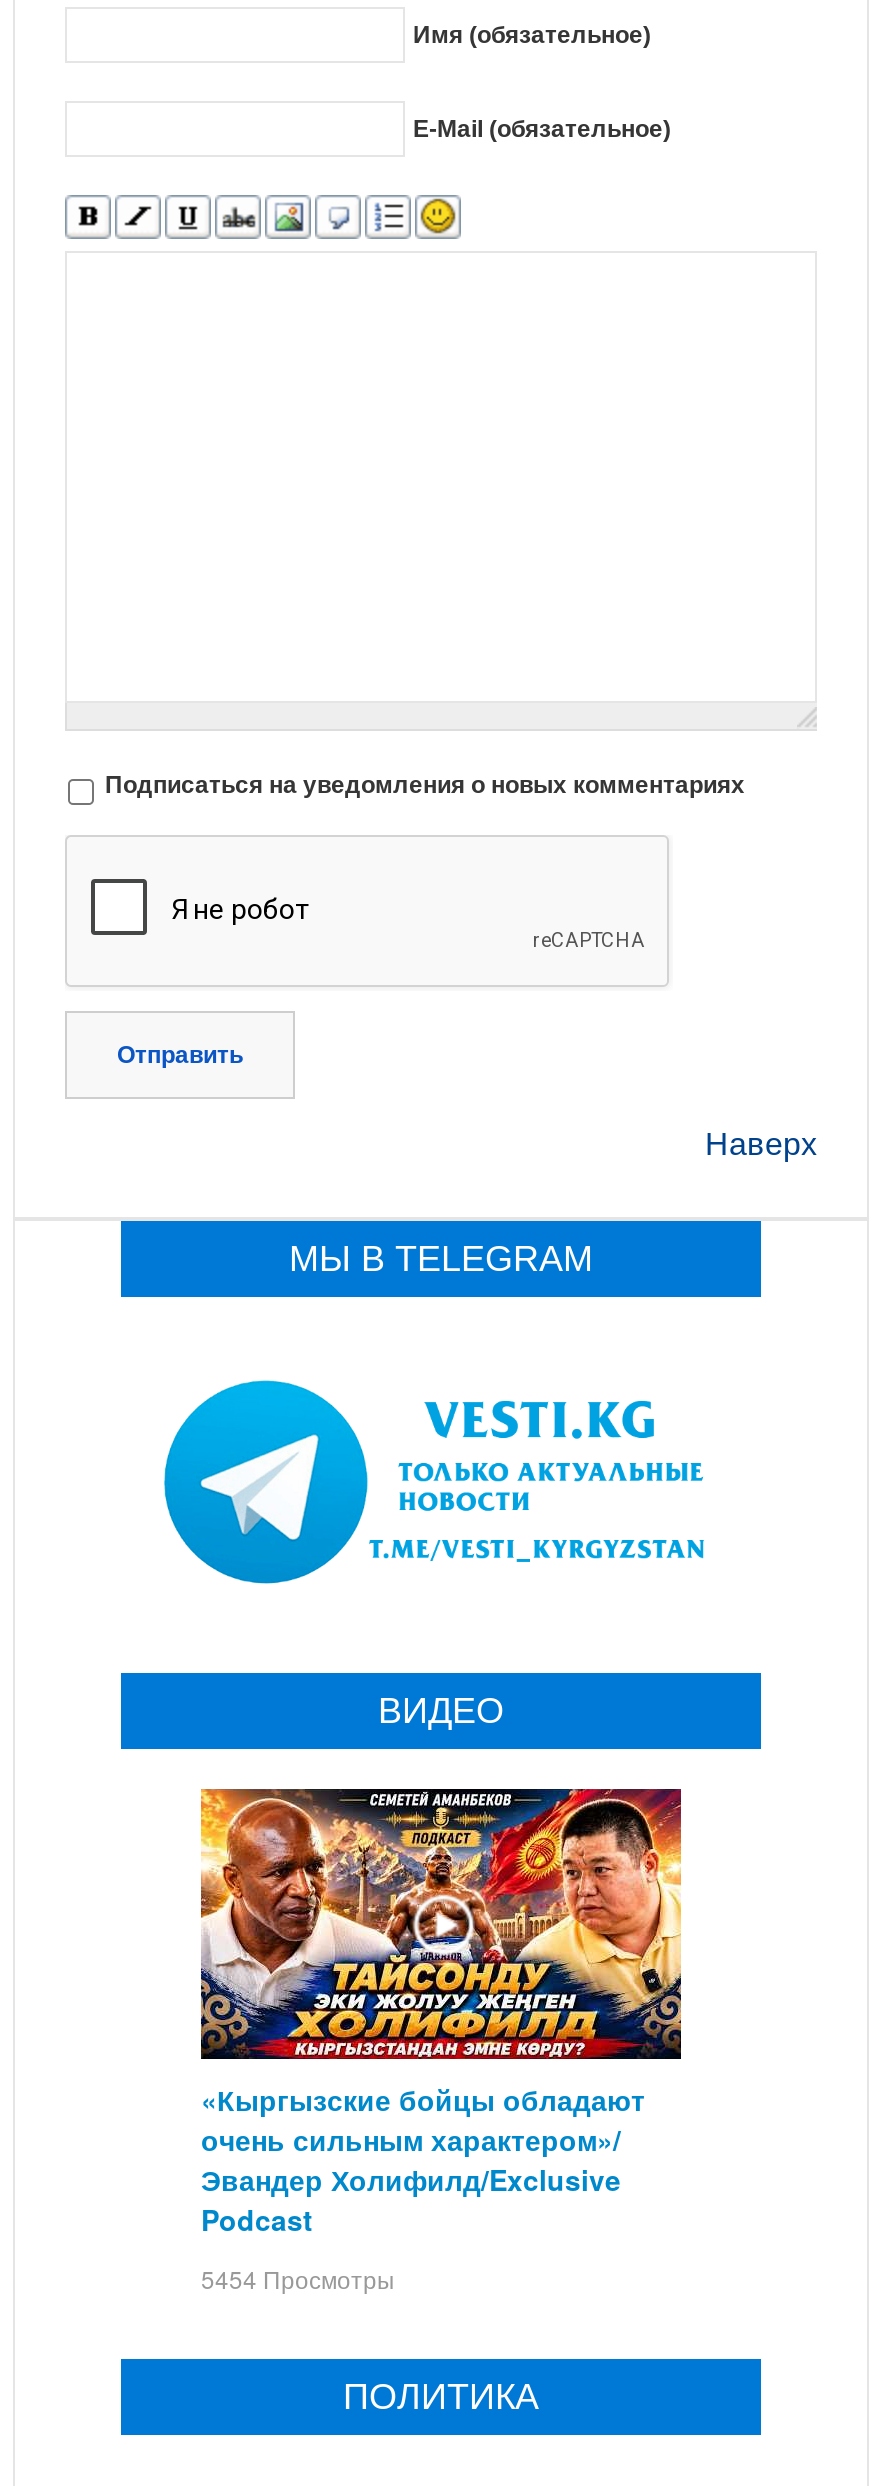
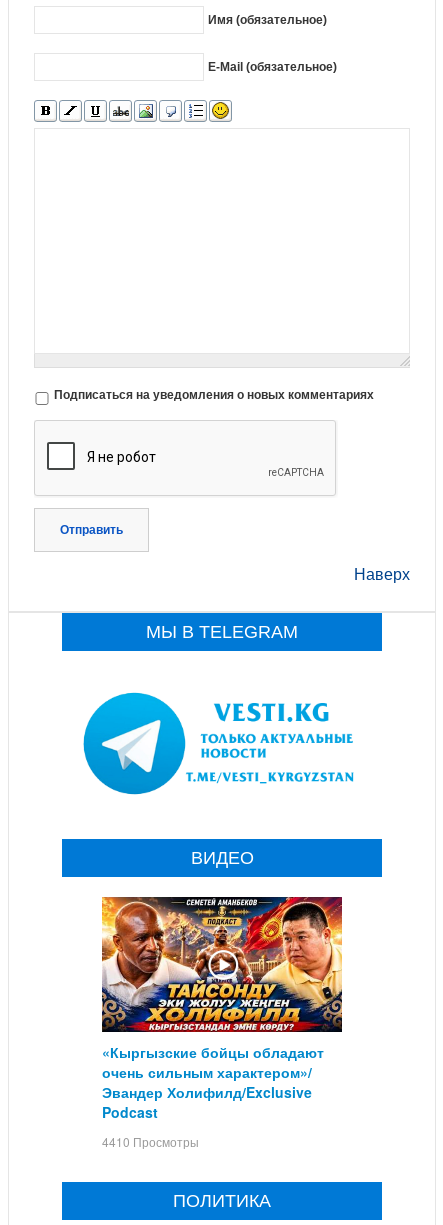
- 5454 Просмотры
+ 4410 Просмотры
